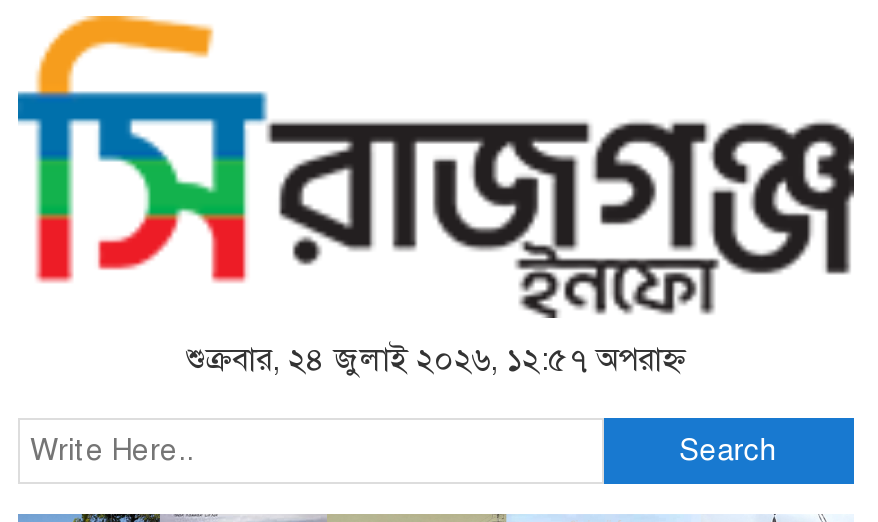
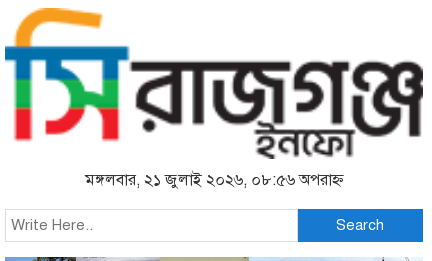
- শুক্রবার, ২৪ জুলাই ২০২৬, ১২:৫৭ অপরাহ্ন
+ মঙ্গলবার, ২১ জুলাই ২০২৬, ০৮:৫৬ অপরাহ্ন
